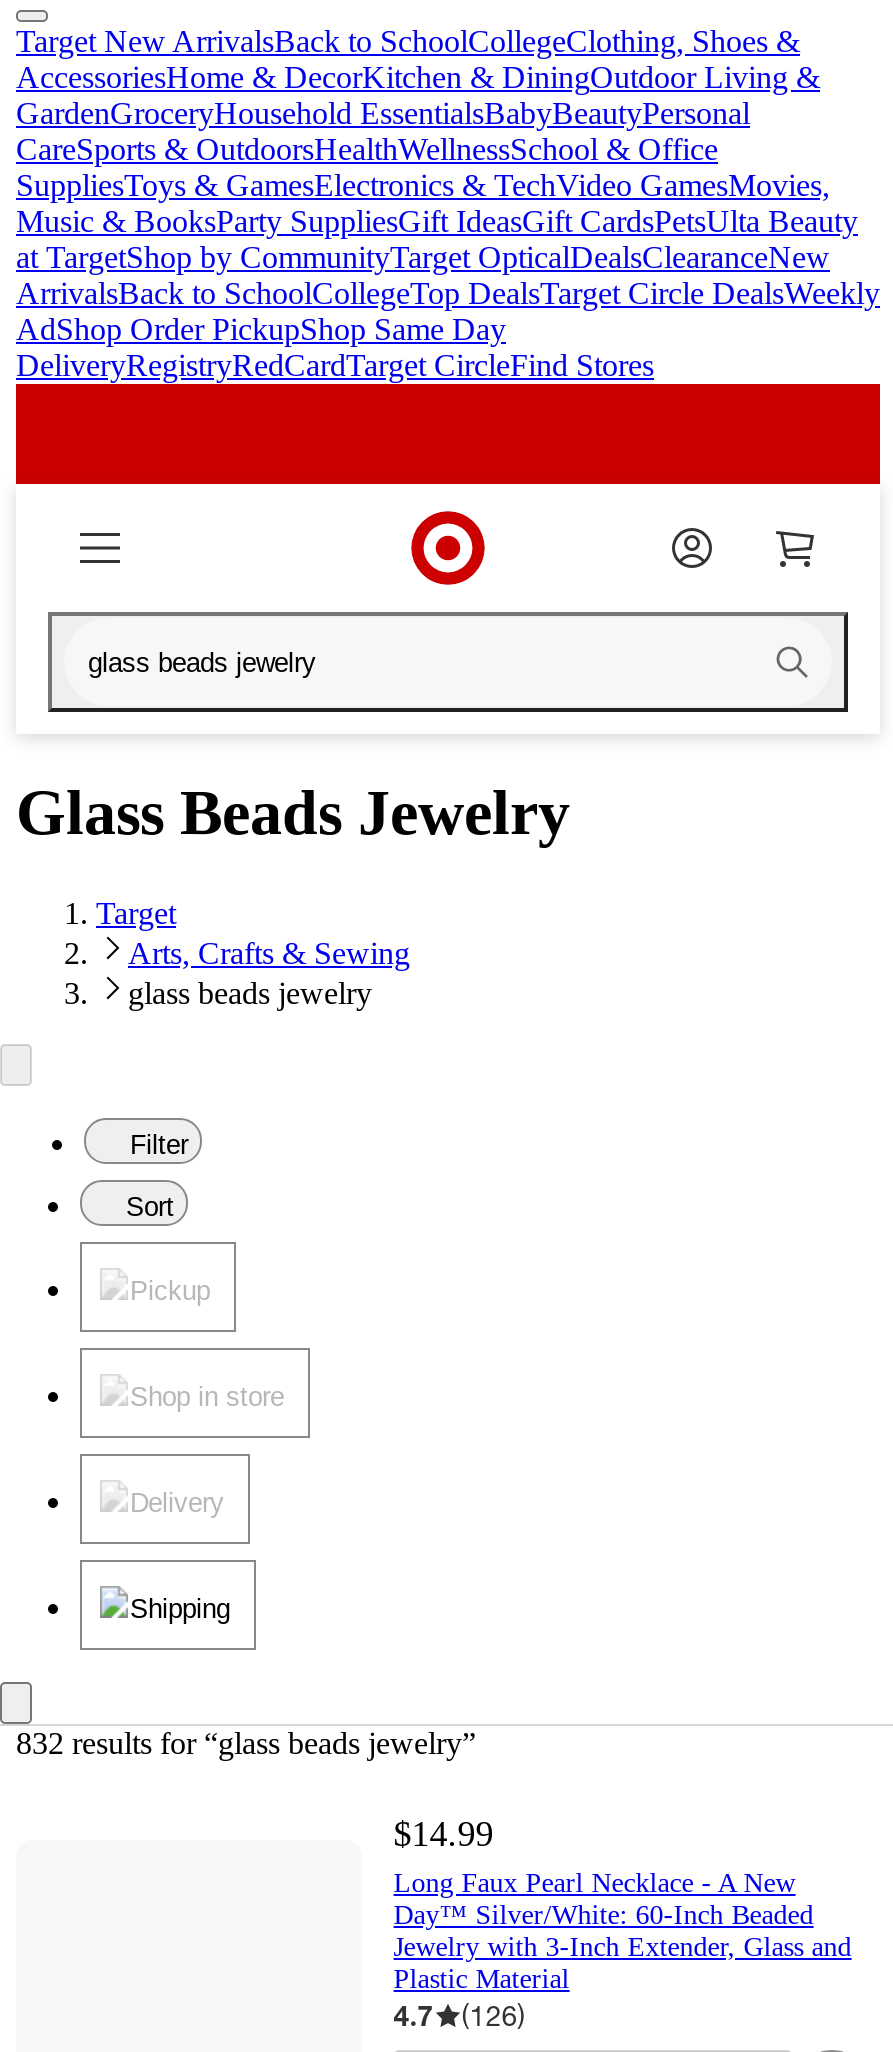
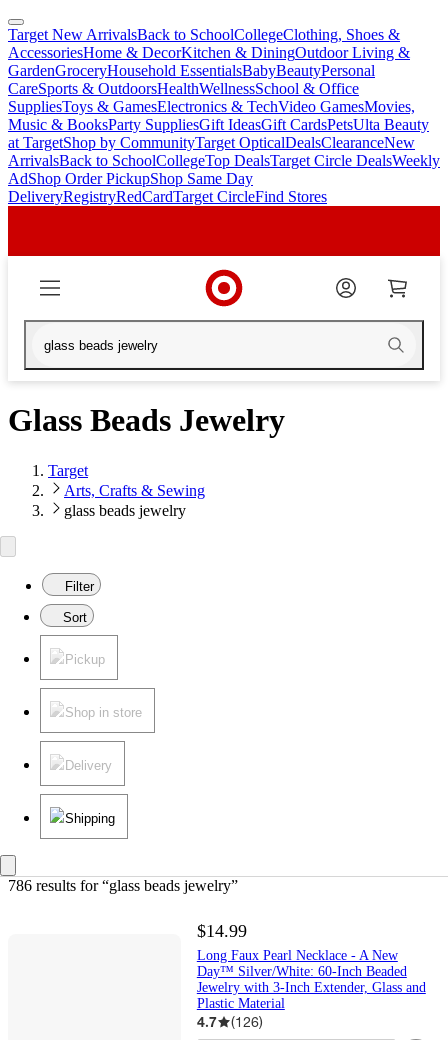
- 832 results for “glass beads jewelry”
+ 786 results for “glass beads jewelry”
